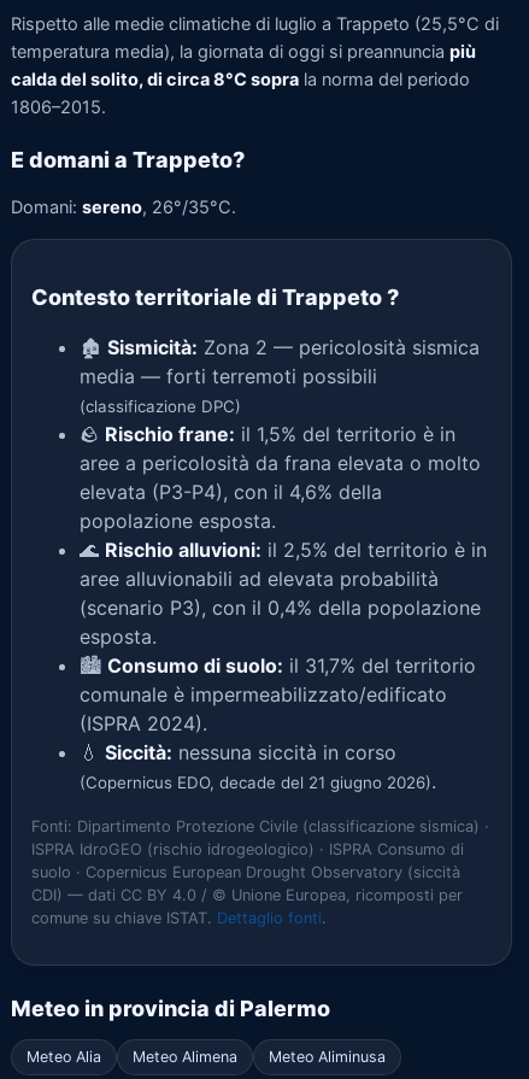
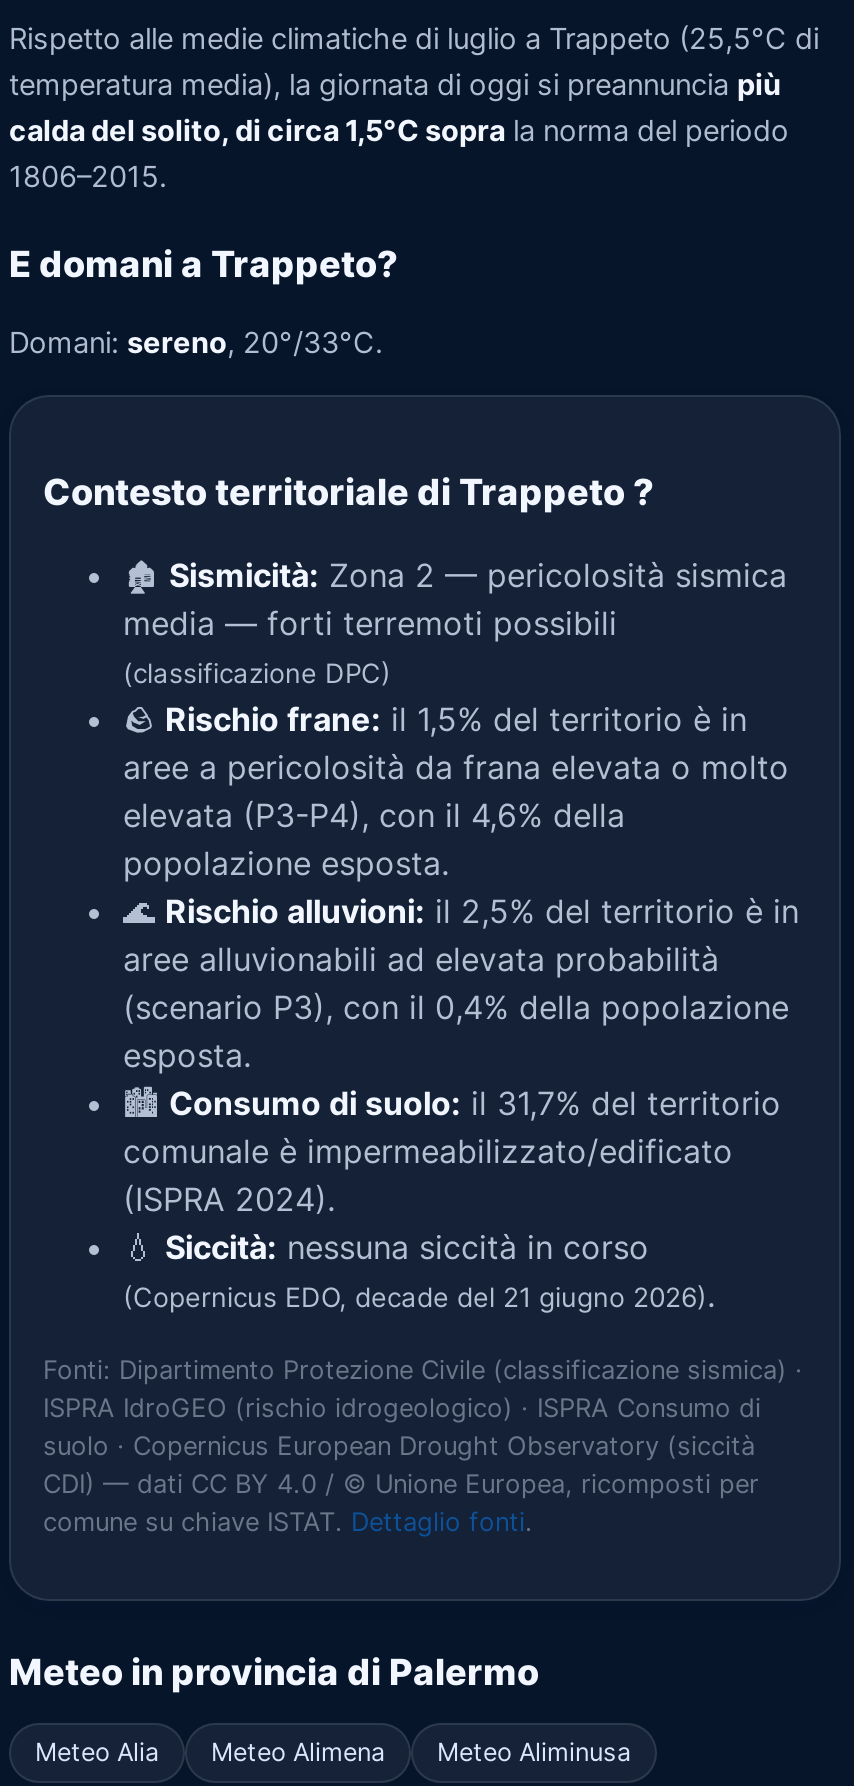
- calda del solito, di circa 8°C sopra la norma del periodo
+ calda del solito, di circa 1,5°C sopra la norma del periodo

- Domani: sereno, 26°/35°C.
+ Domani: sereno, 20°/33°C.
